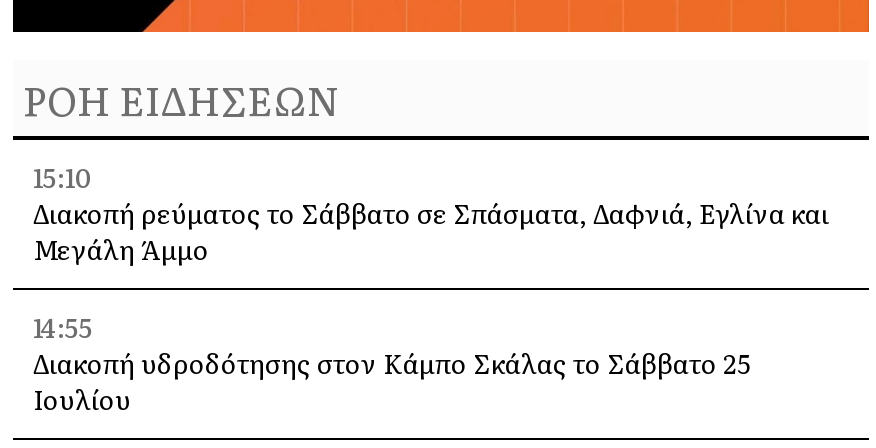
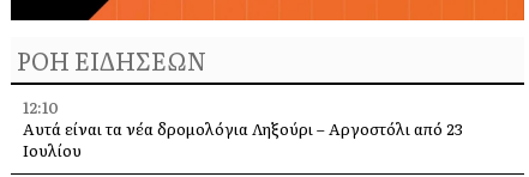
- 15:10
- Διακοπή ρεύματος το Σάββατο σε Σπάσματα, Δαφνιά, Εγλίνα και
- Μεγάλη Άμμο
- 14:55
- Διακοπή υδροδότησης στον Κάμπο Σκάλας το Σάββατο 25
+ 12:10
+ Αυτά είναι τα νέα δρομολόγια Ληξούρι – Αργοστόλι από 23
